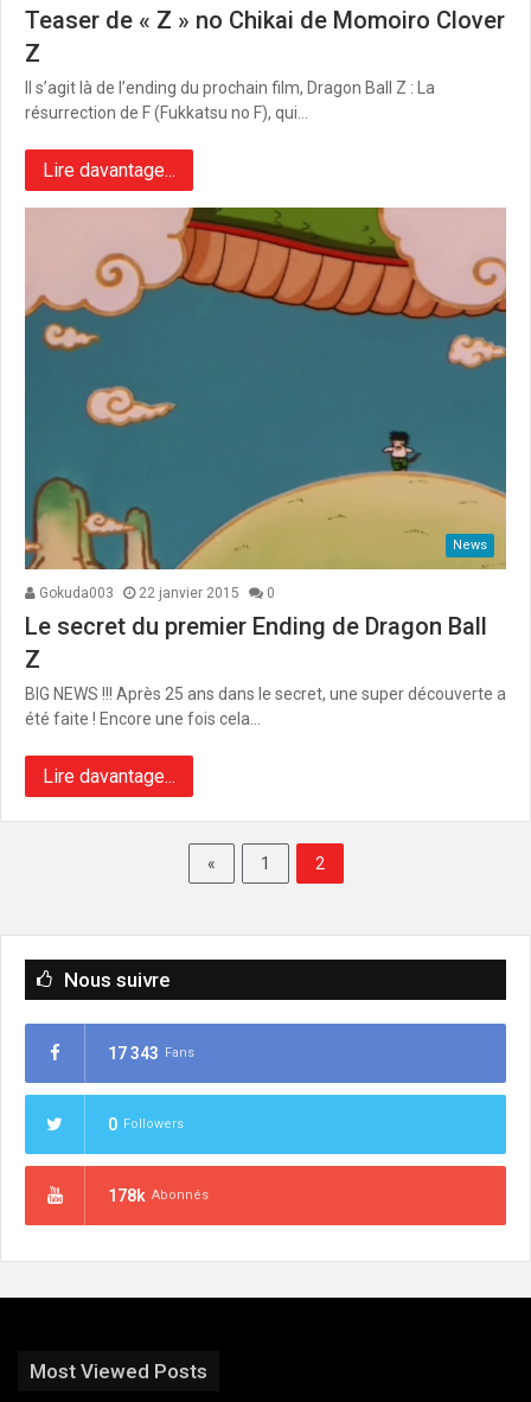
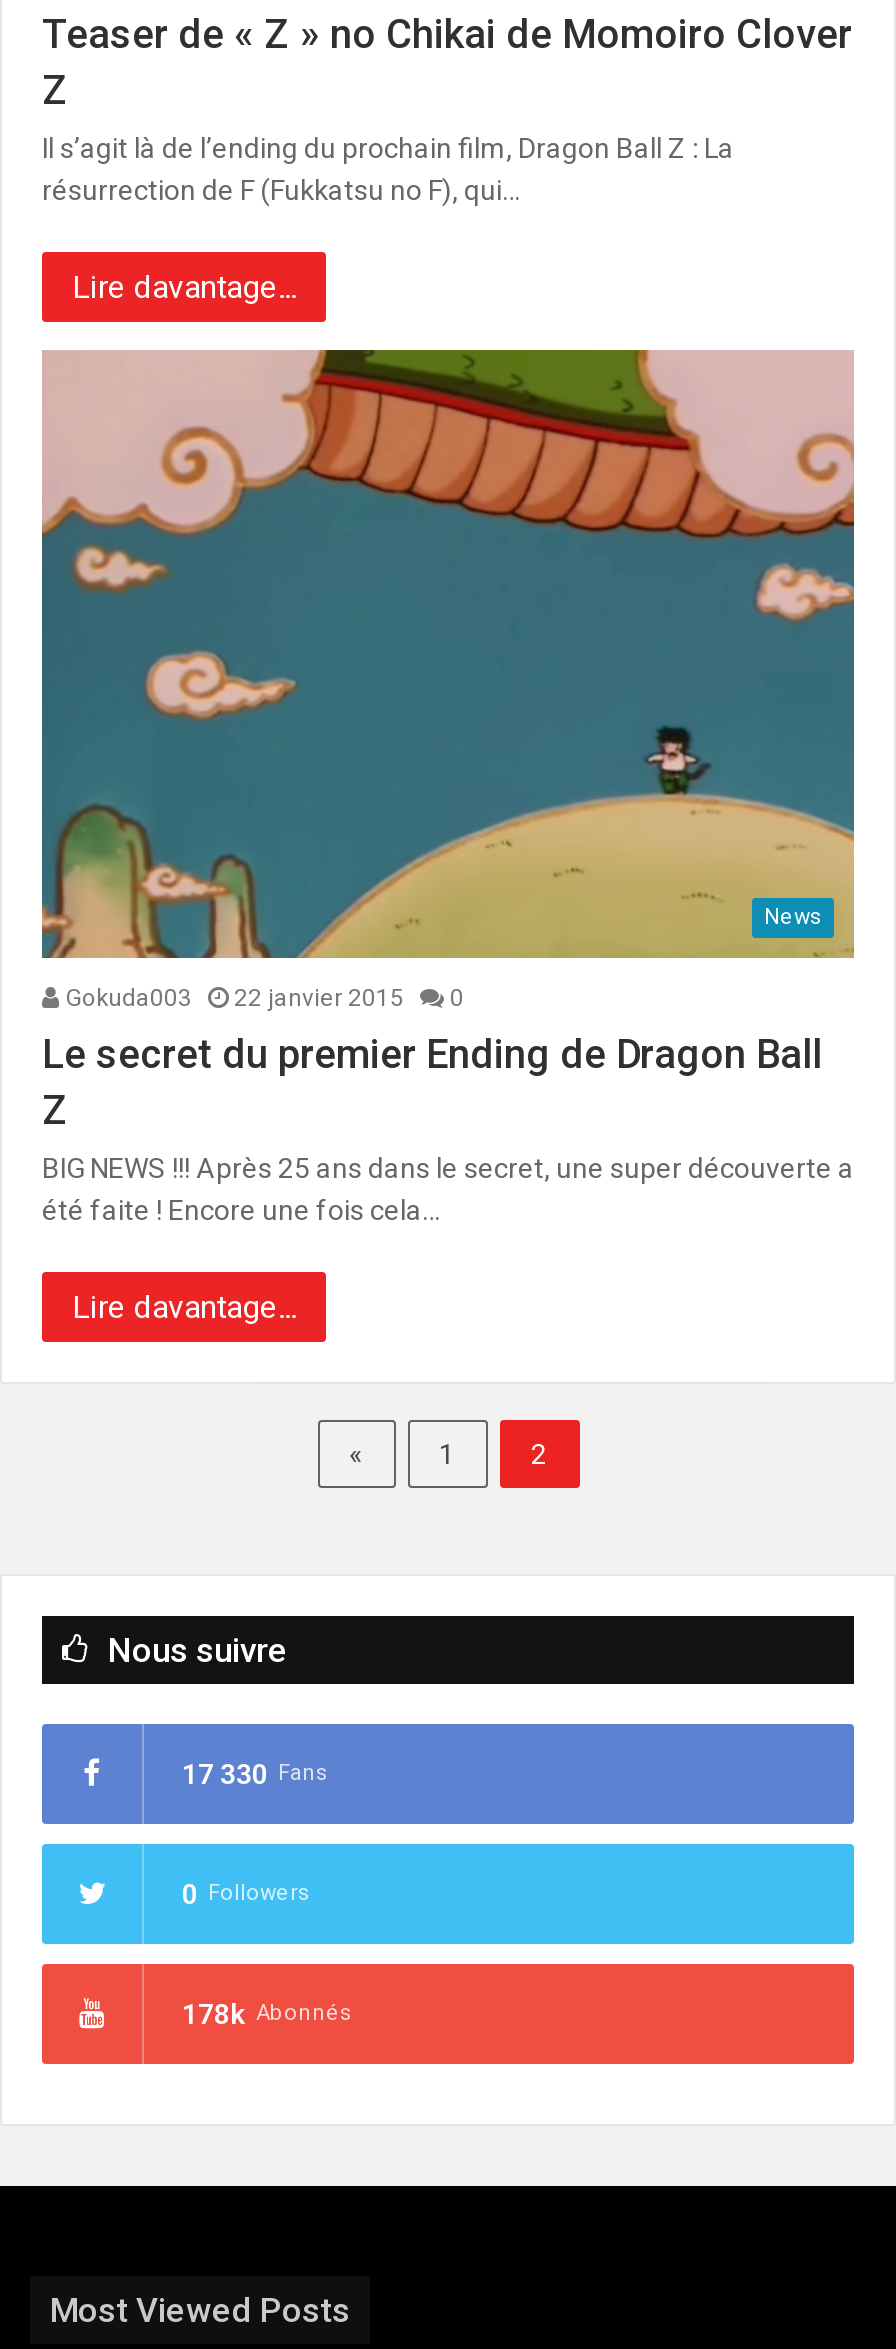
- 17 343 Fans
+ 17 330 Fans
